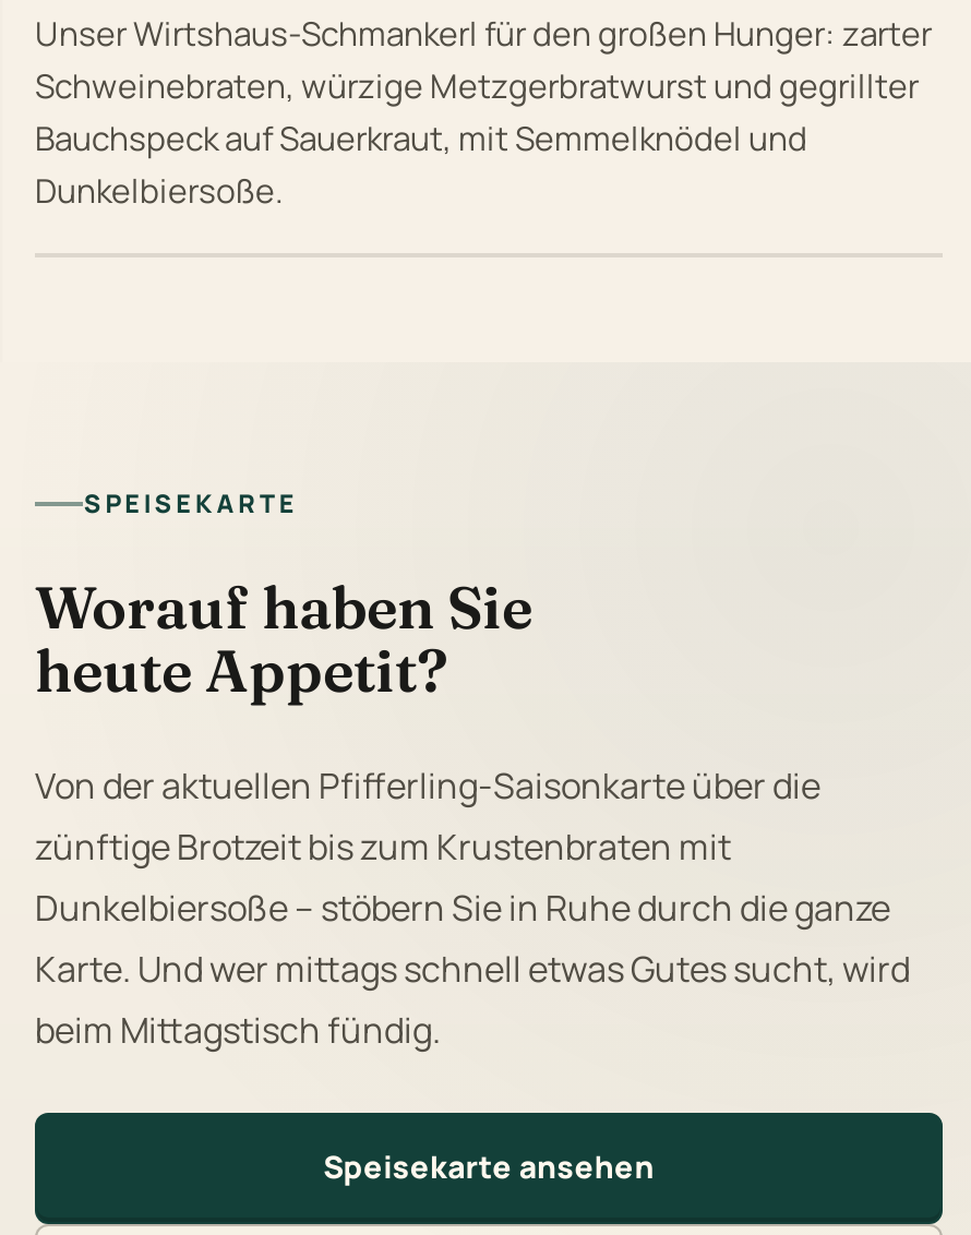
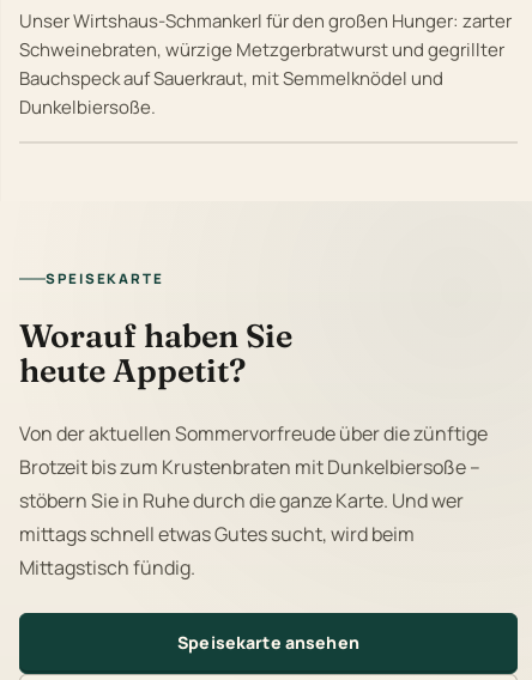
- Von der aktuellen Pfifferling-Saisonkarte über die
- zünftige Brotzeit bis zum Krustenbraten mit
- Dunkelbiersoße – stöbern Sie in Ruhe durch die ganze
- Karte. Und wer mittags schnell etwas Gutes sucht, wird
- beim Mittagstisch fündig.
+ Von der aktuellen Sommervorfreude über die zünftige
+ Brotzeit bis zum Krustenbraten mit Dunkelbiersoße –
+ stöbern Sie in Ruhe durch die ganze Karte. Und wer
+ mittags schnell etwas Gutes sucht, wird beim
+ Mittagstisch fündig.
